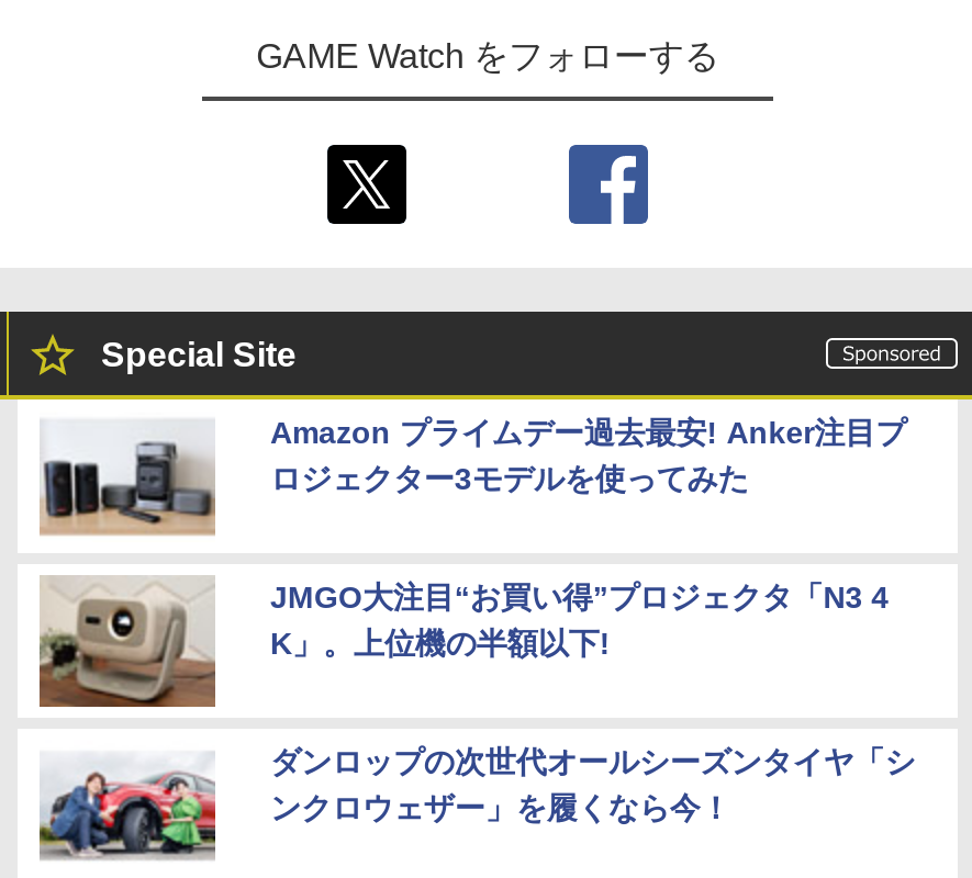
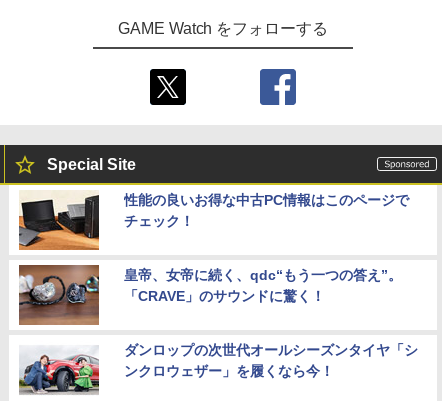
- [image]
- Amazon プライムデー過去最安! Anker注目プ
- ロジェクター3モデルを使ってみた
+ [image]
+ 性能の良いお得な中古PC情報はこのページで
+ チェック！

- [image]
- JMGO大注目“お買い得”プロジェクタ「N3 4
- K」。上位機の半額以下!
+ [image]
+ 皇帝、女帝に続く、qdc“もう一つの答え”。
+ 「CRAVE」のサウンドに驚く！
